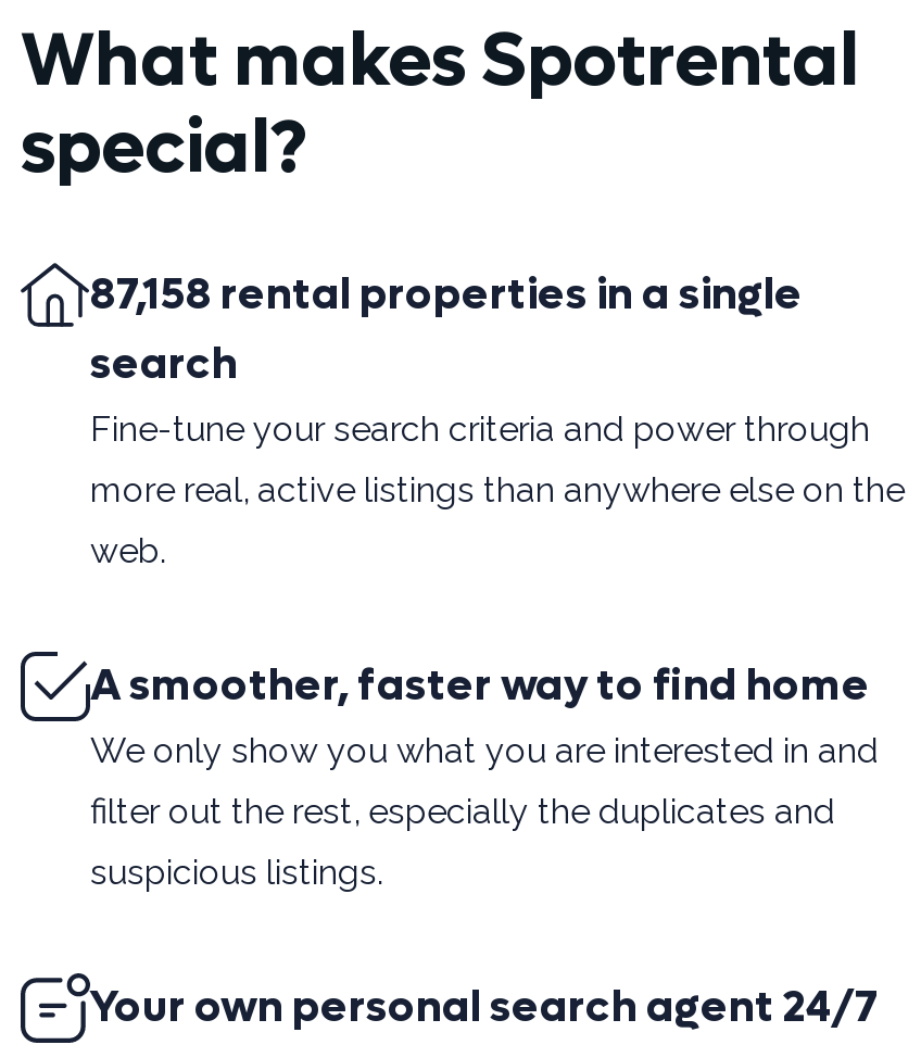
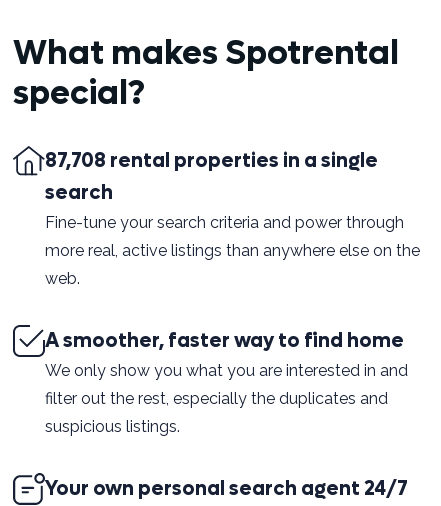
- 87,158 rental properties in a single
+ 87,708 rental properties in a single
